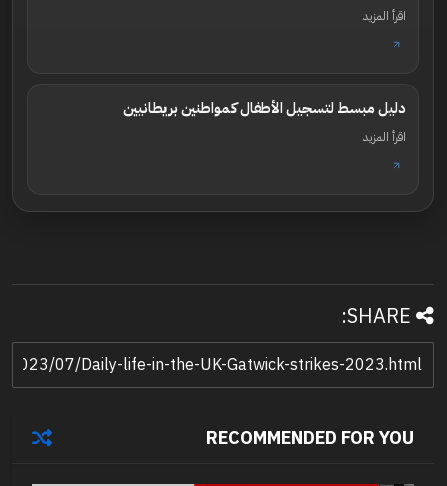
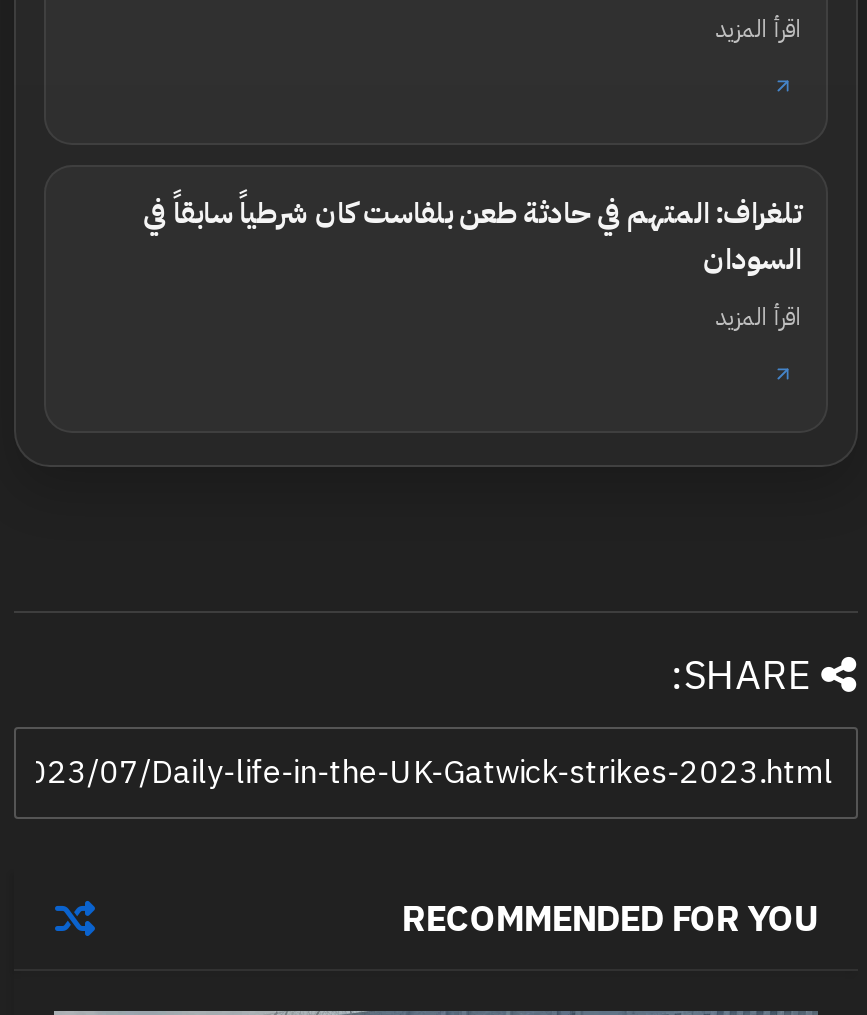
- دليل مبسط لتسجيل الأطفال كمواطنين بريطانيين
+ تلغراف: المتهم في حادثة طعن بلفاست كان شرطياً سابقاً في
+ السودان
